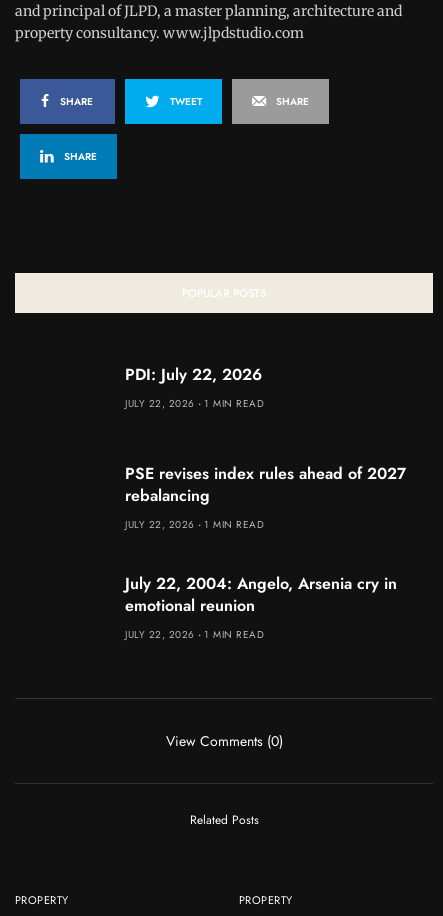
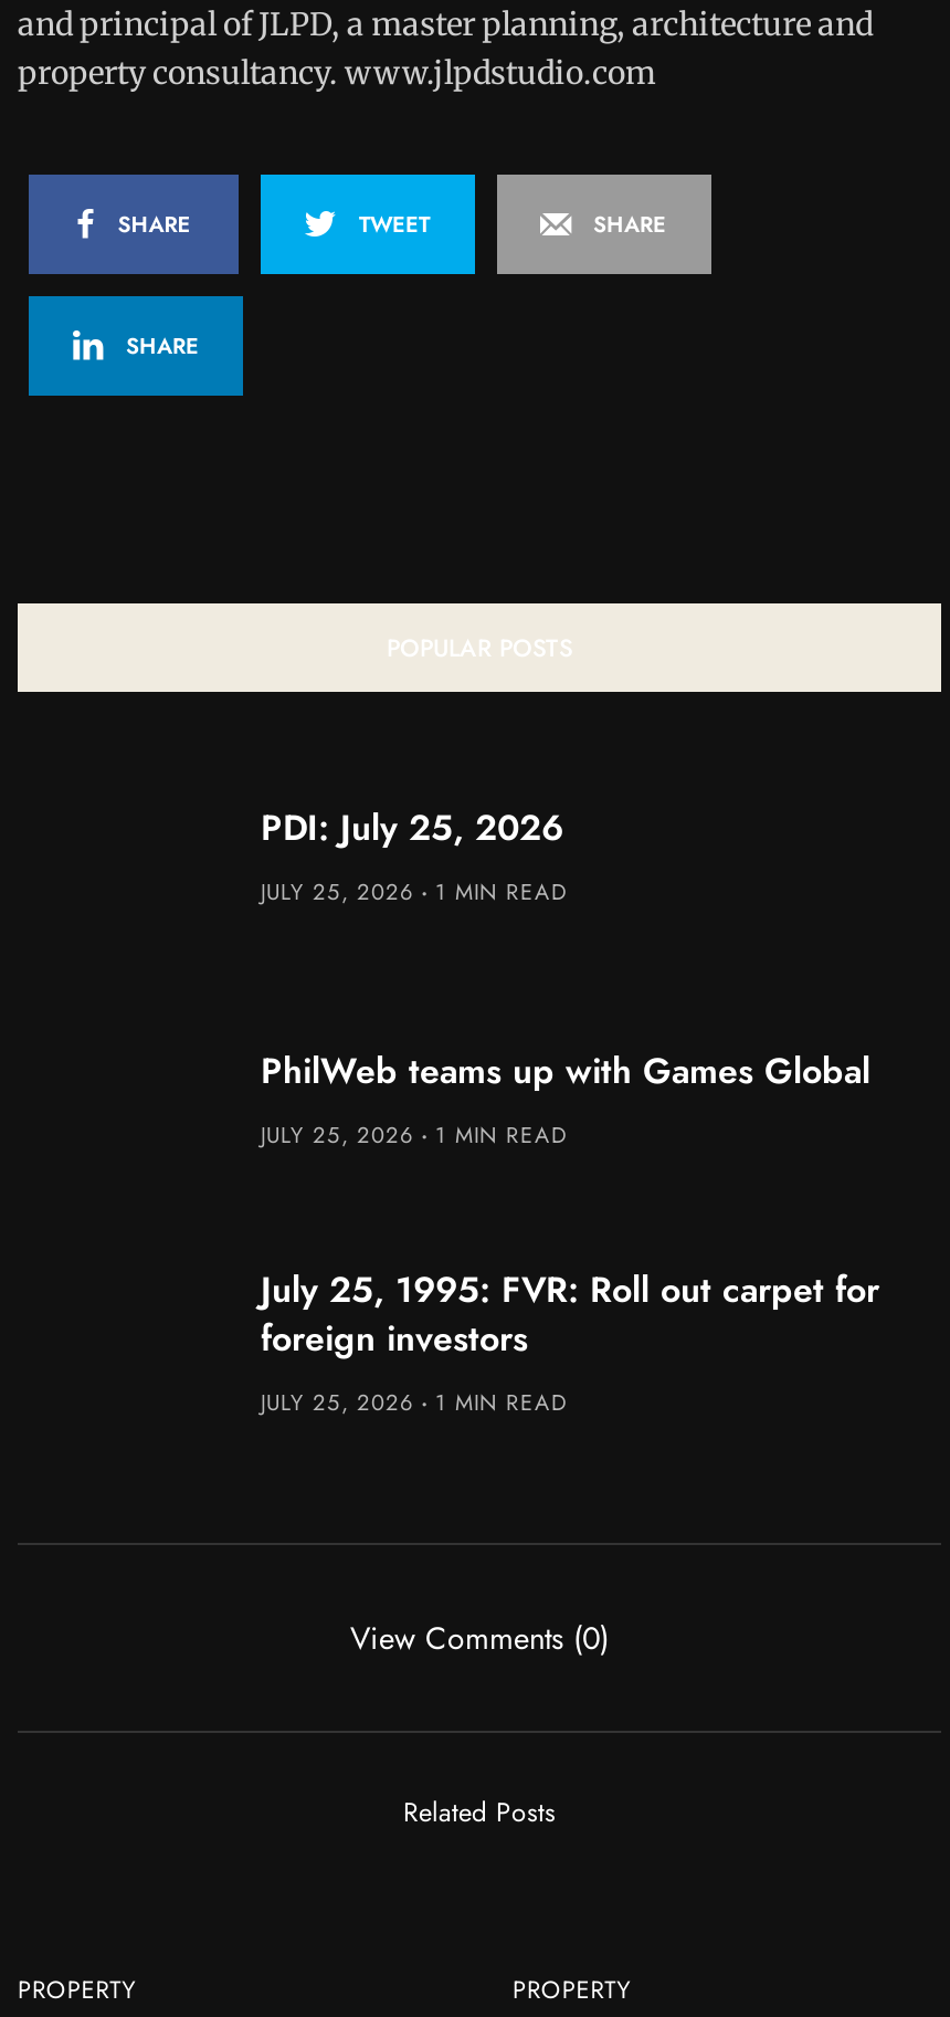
- PDI: July 22, 2026
+ PDI: July 25, 2026

- JULY 22, 2026 1 MIN READ
+ JULY 25, 2026 1 MIN READ

- PSE revises index rules ahead of 2027
- rebalancing
- JULY 22, 2026
+ PhilWeb teams up with Games Global
+ JULY 25, 2026

- July 22, 2004: Angelo, Arsenia cry in
- emotional reunion
- JULY 22, 2026
+ July 25, 1995: FVR: Roll out carpet for
+ foreign investors
+ JULY 25, 2026
